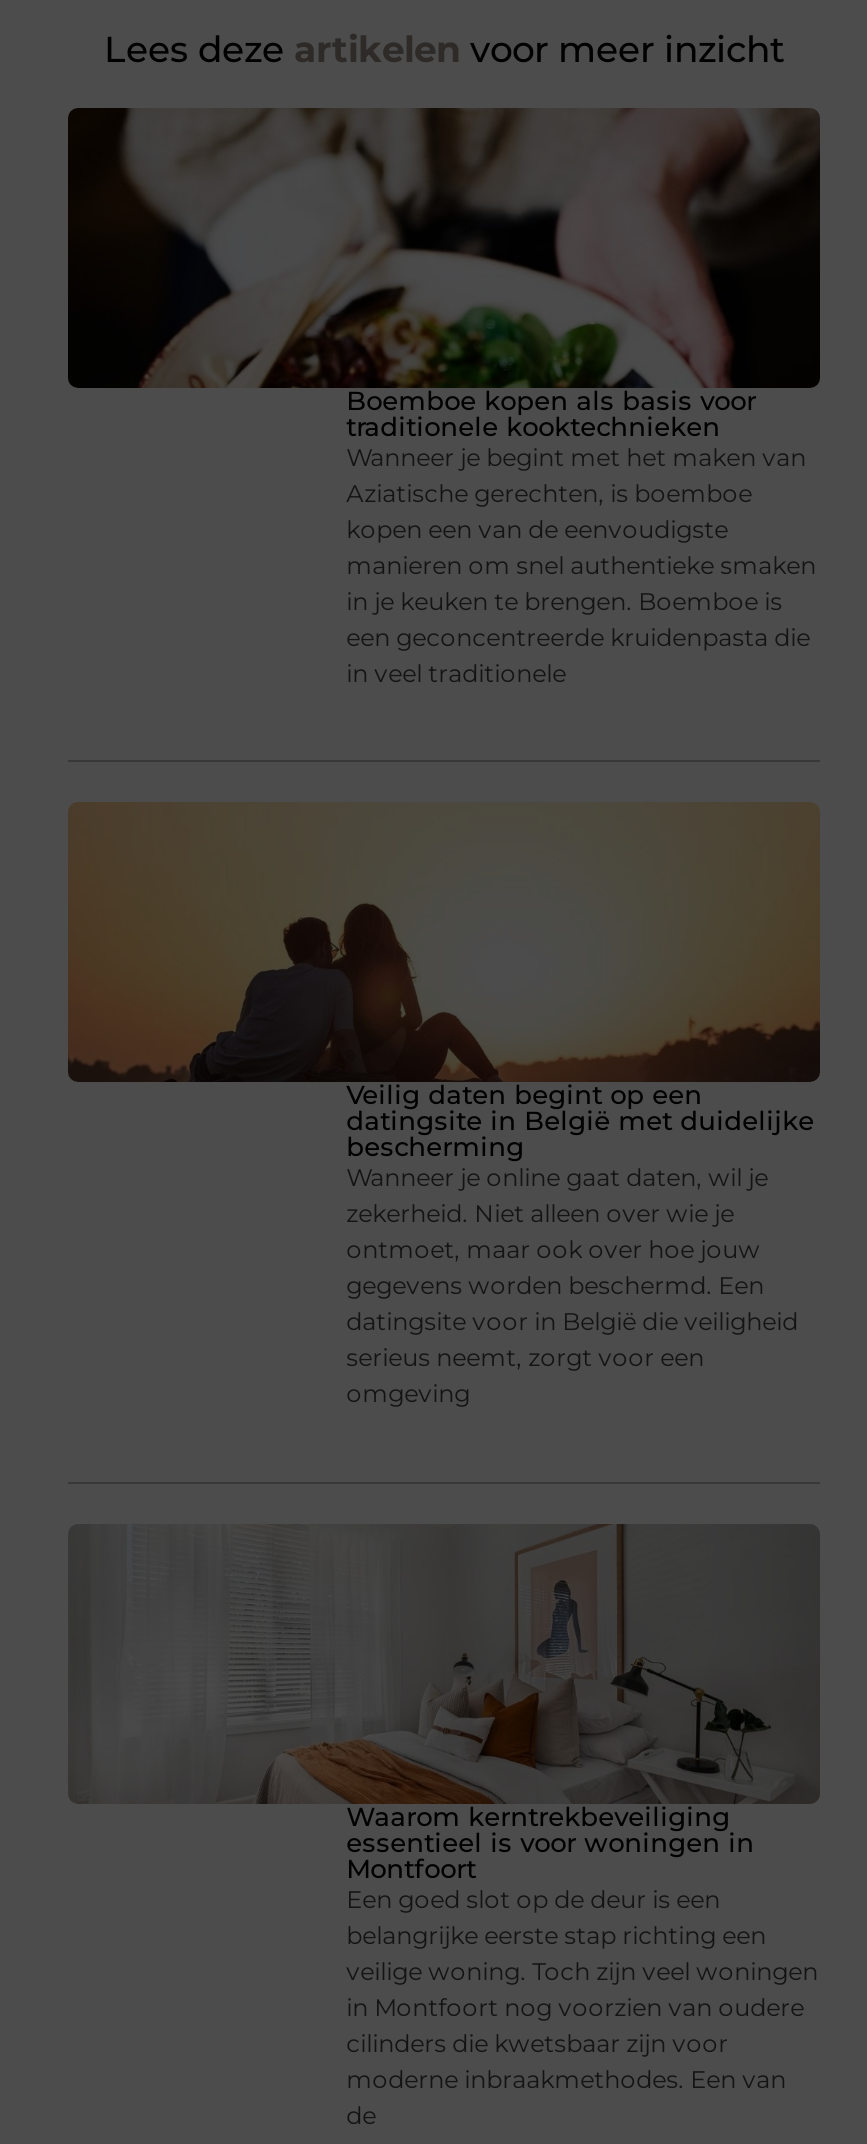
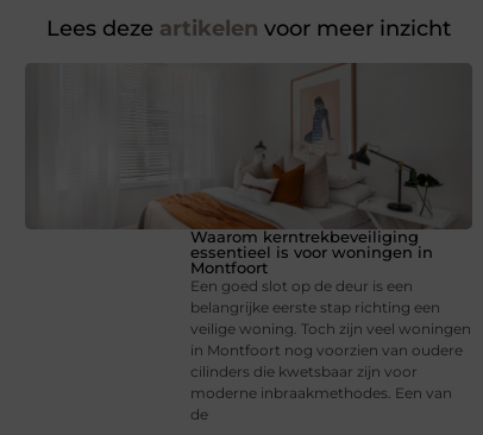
- [image]
- Boemboe kopen als basis voor
- traditionele kooktechnieken
- Wanneer je begint met het maken van
- Aziatische gerechten, is boemboe
- kopen een van de eenvoudigste
- manieren om snel authentieke smaken
- in je keuken te brengen. Boemboe is
- een geconcentreerde kruidenpasta die
- in veel traditionele

- [image]
- Veilig daten begint op een
- datingsite in België met duidelijke
- bescherming
- Wanneer je online gaat daten, wil je
- zekerheid. Niet alleen over wie je
- ontmoet, maar ook over hoe jouw
- gegevens worden beschermd. Een
- datingsite voor in België die veiligheid
- serieus neemt, zorgt voor een
- omgeving
